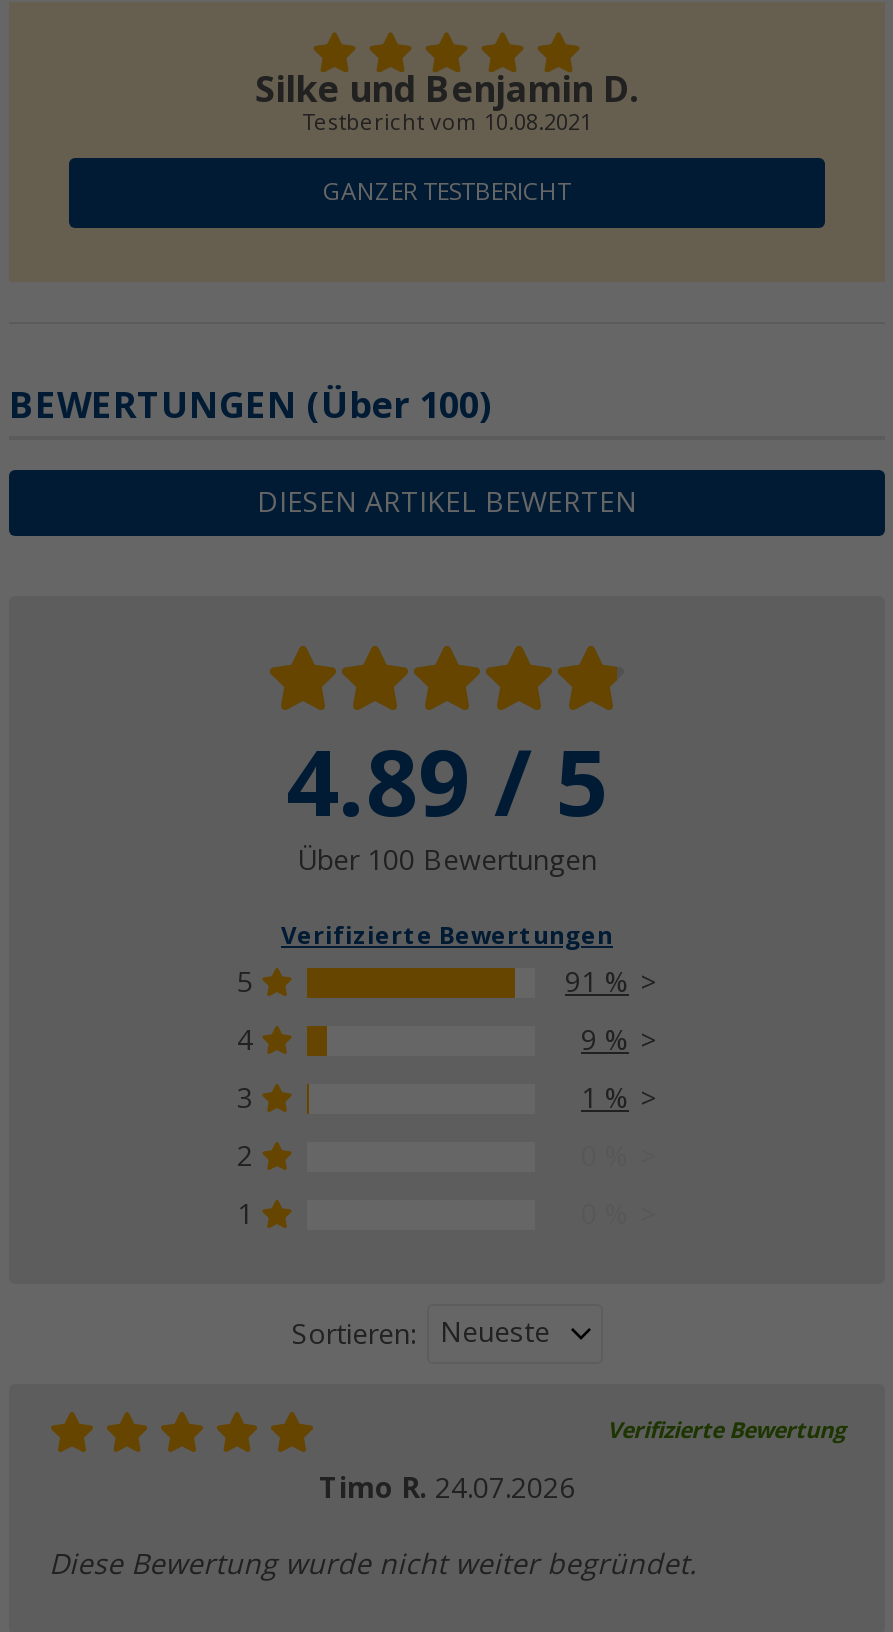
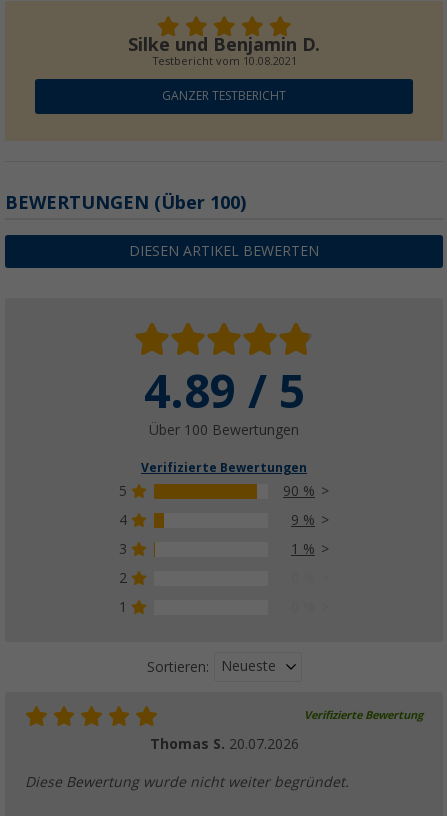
- 91 %
+ 90 %

- Timo R. 24.07.2026
+ Thomas S. 20.07.2026
